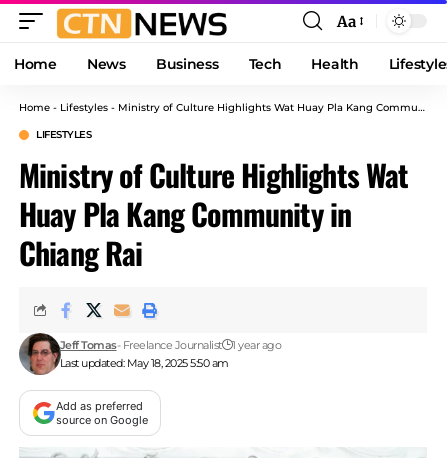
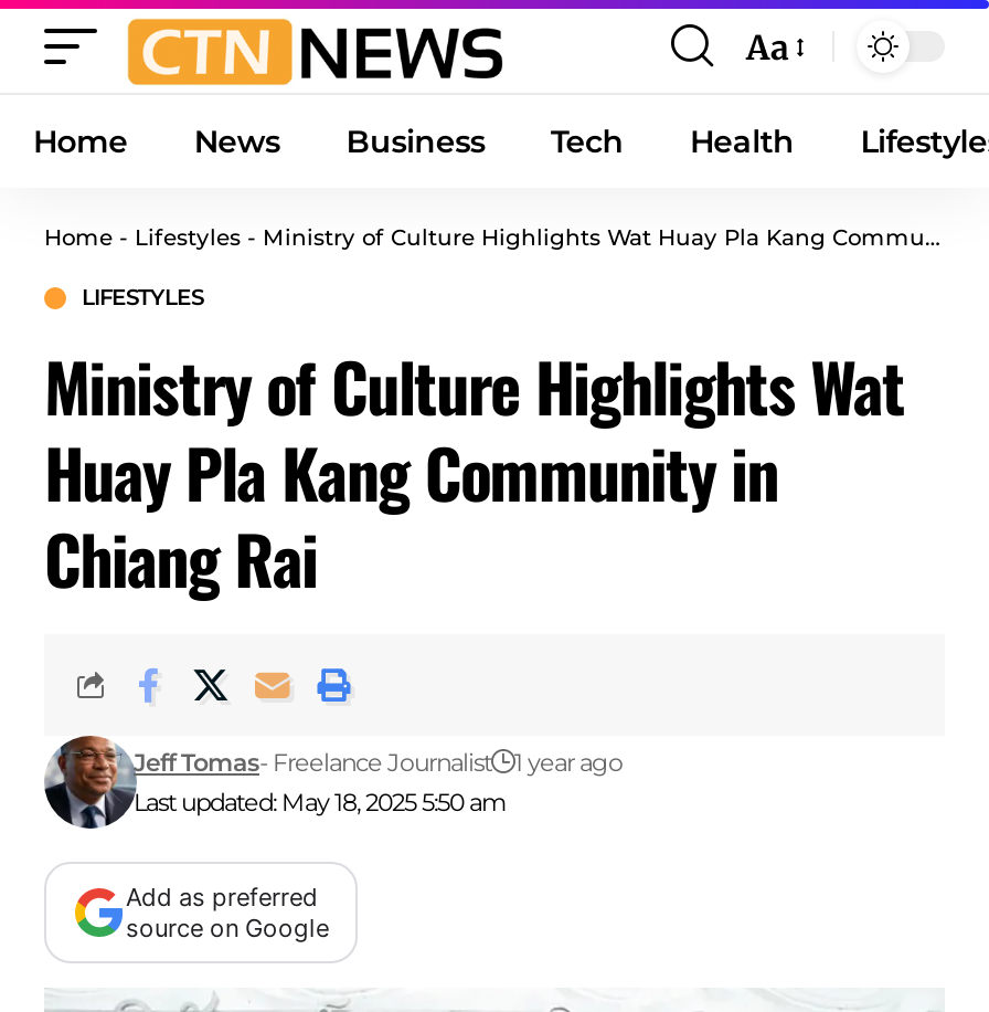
- [image]
+ [image]
